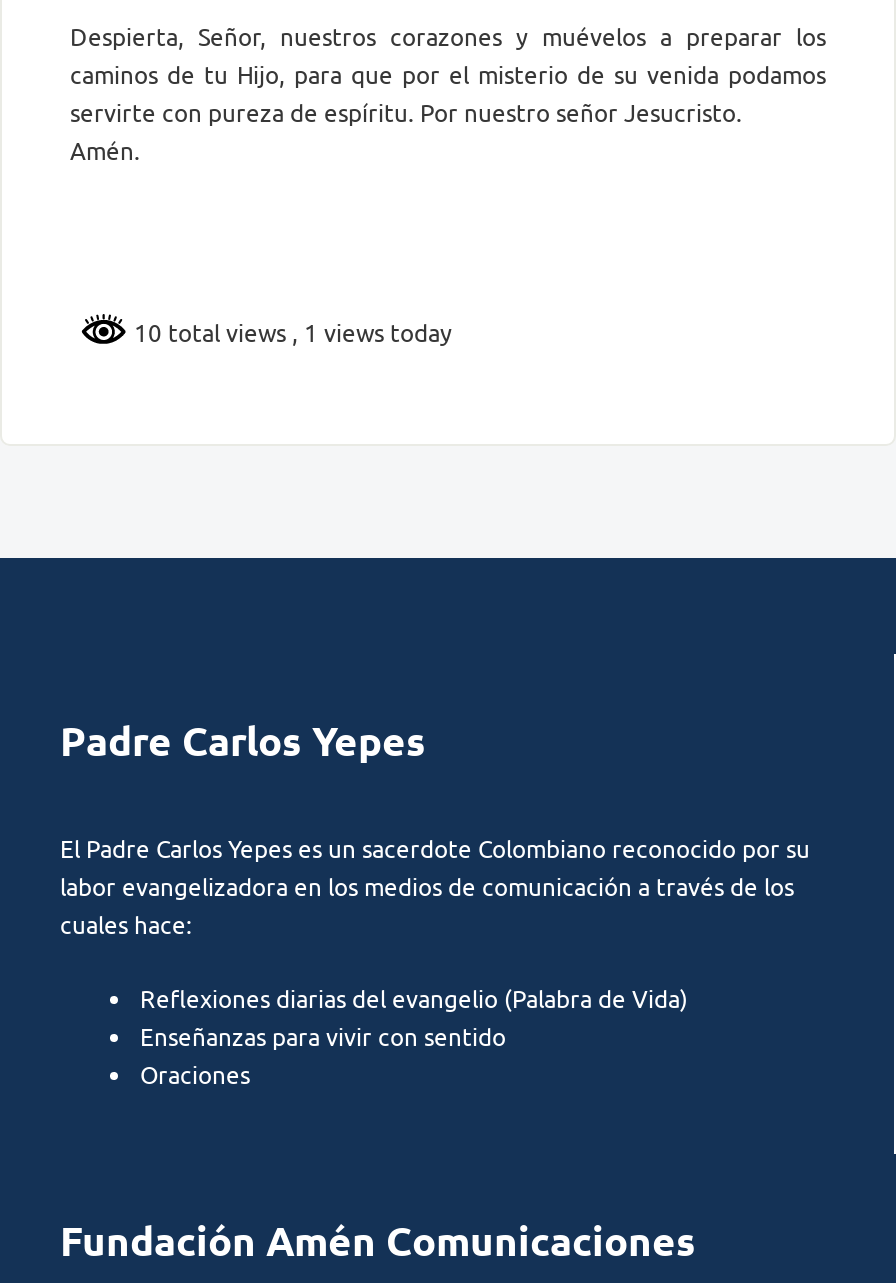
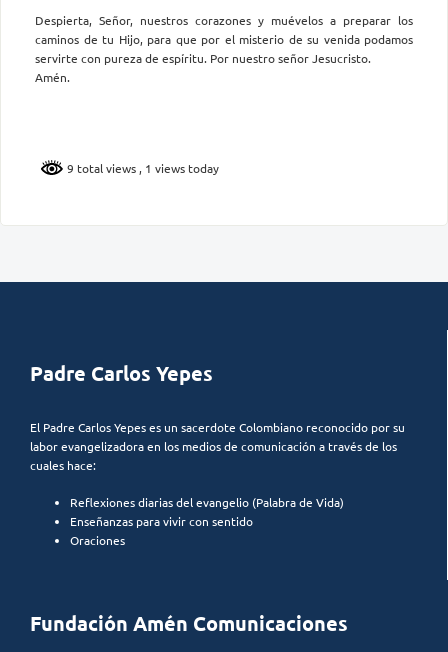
- 10 total views, 1 views today
+ 9 total views, 1 views today
